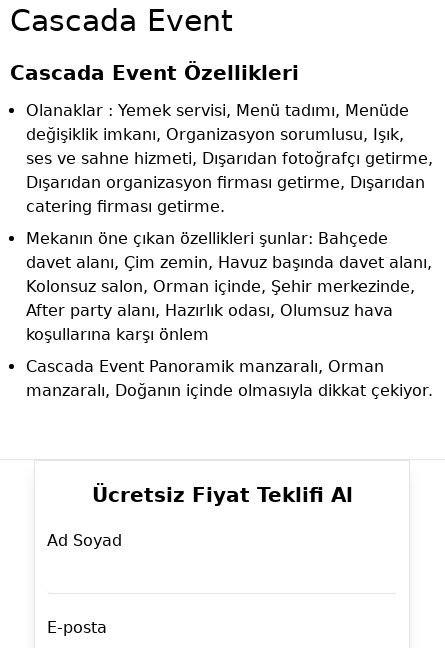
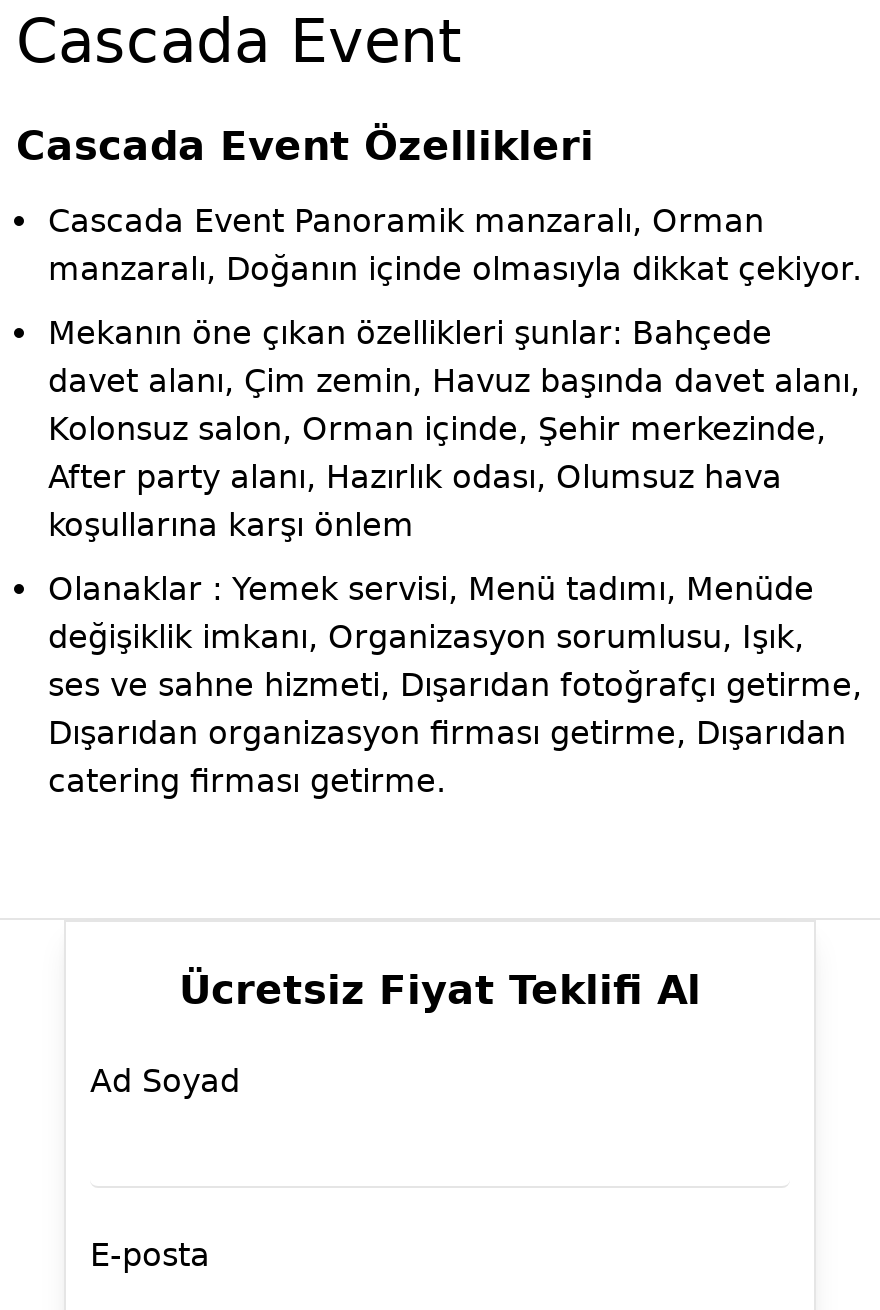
moved down: Olanaklar : Yemek servisi, Menü tadımı, Menüde | değişiklik imkanı, Organizasyon sorumlusu, Işık, | ses ve sahne hizmeti, Dışarıdan fotoğrafçı getirme, | Dışarıdan organizasyon firması getirme, Dışarıdan | catering firması getirme.

moved up: Mekanın öne çıkan özellikleri şunlar: Bahçede | davet alanı, Çim zemin, Havuz başında davet alanı, | Kolonsuz salon, Orman içinde, Şehir merkezinde, | After party alanı, Hazırlık odası, Olumsuz hava | koşullarına karşı önlem | Cascada Event Panoramik manzaralı, Orman | manzaralı, Doğanın içinde olmasıyla dikkat çekiyor.
